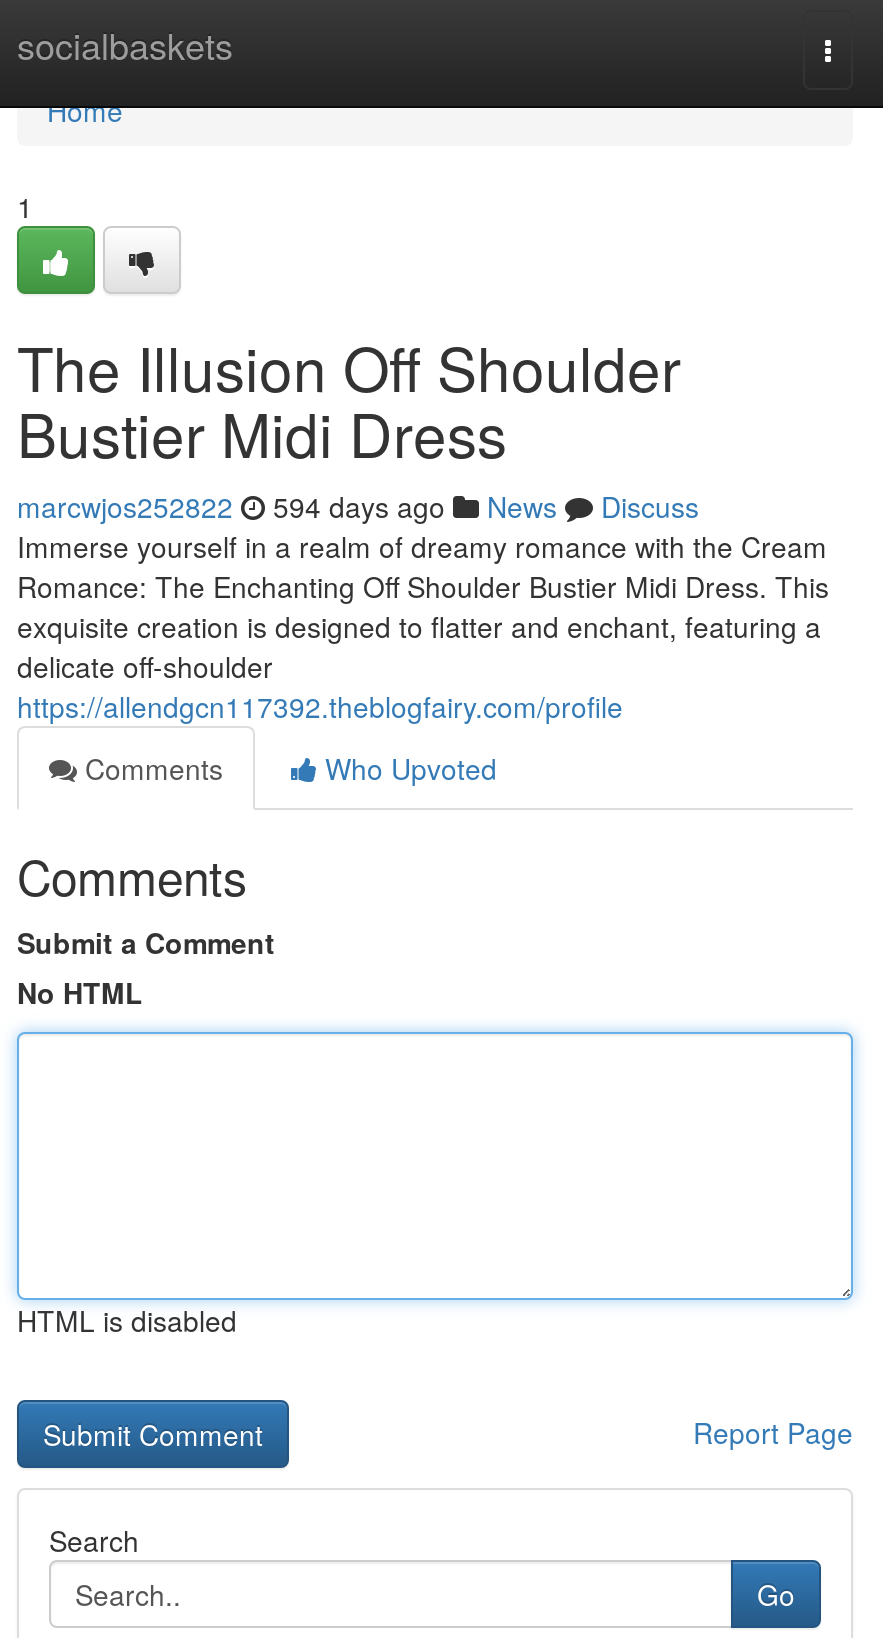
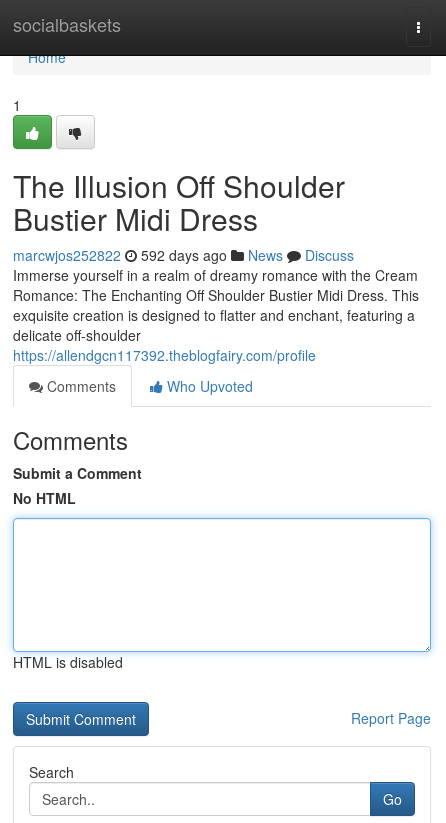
- marcwjos252822 594 days ago News Discuss
+ marcwjos252822 592 days ago News Discuss
